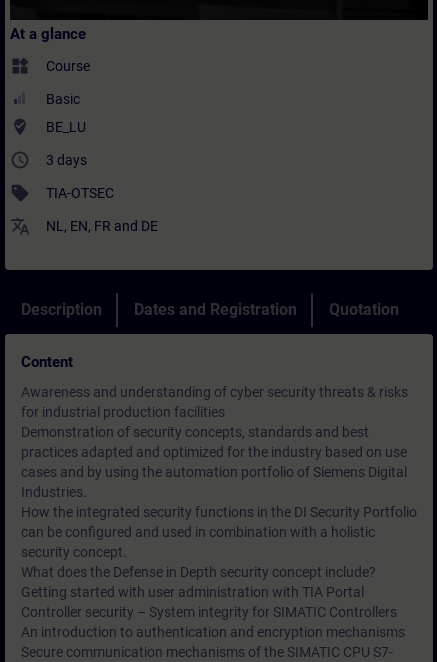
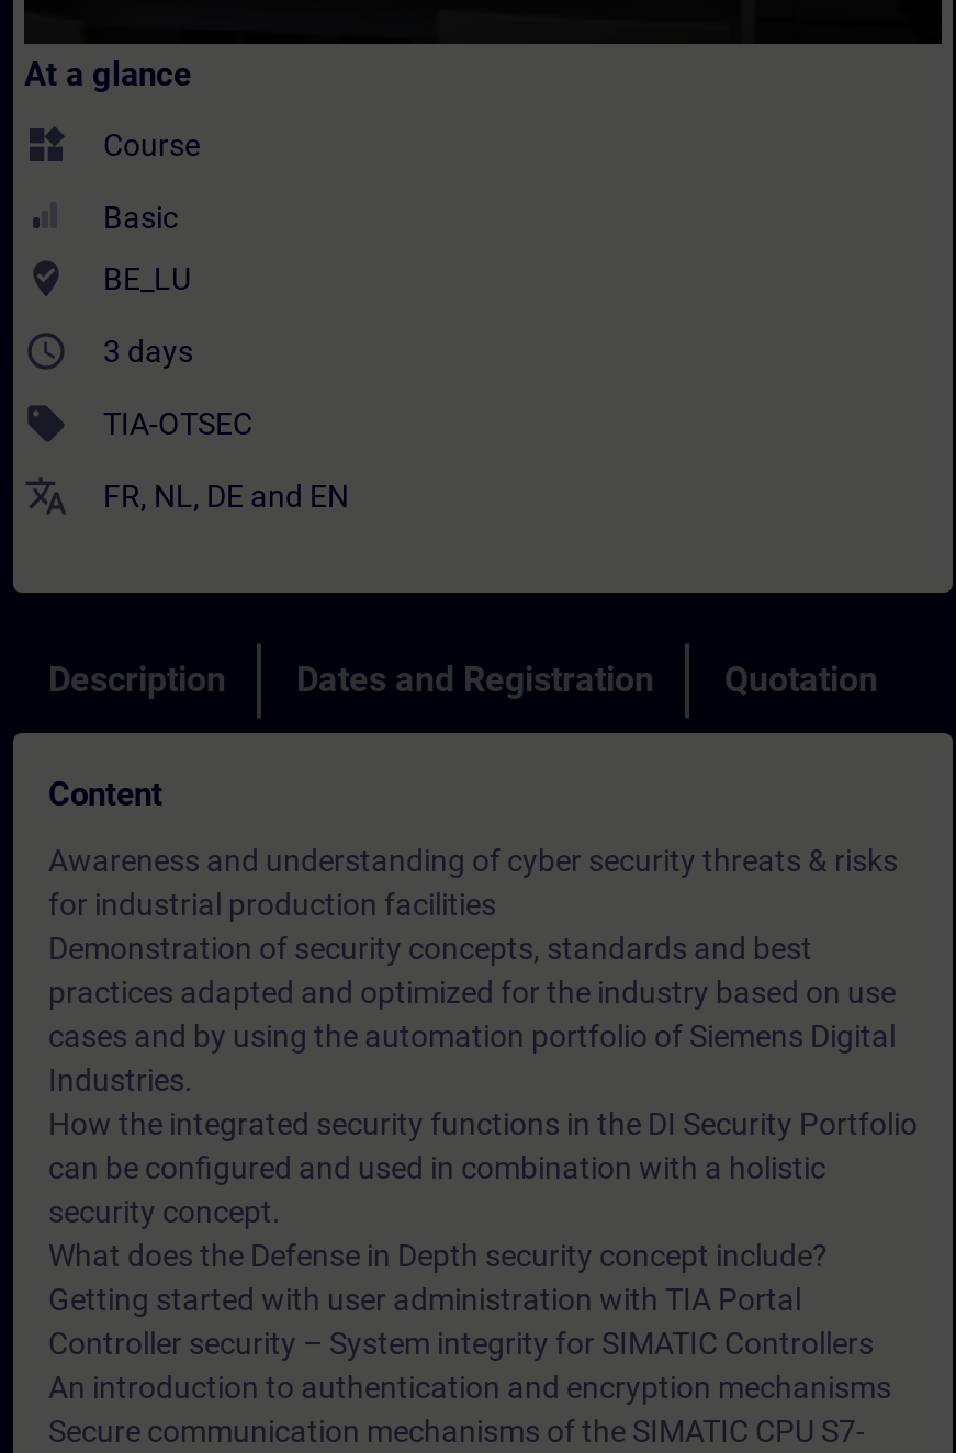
- NL, EN, FR and DE
+ FR, NL, DE and EN
